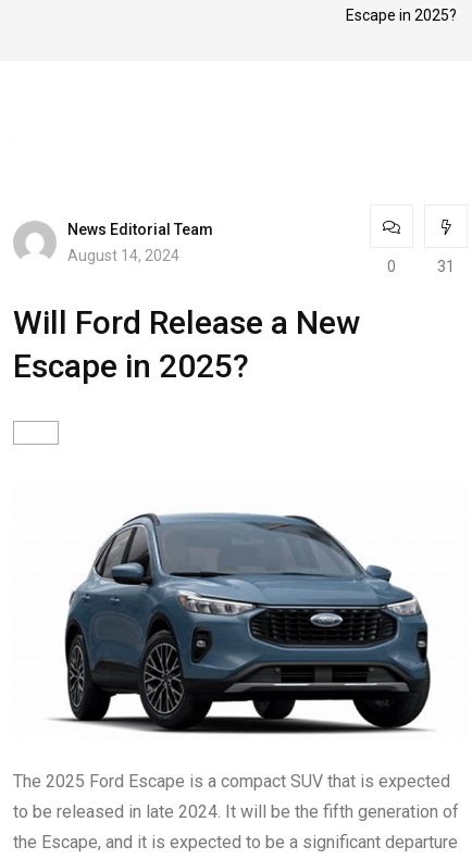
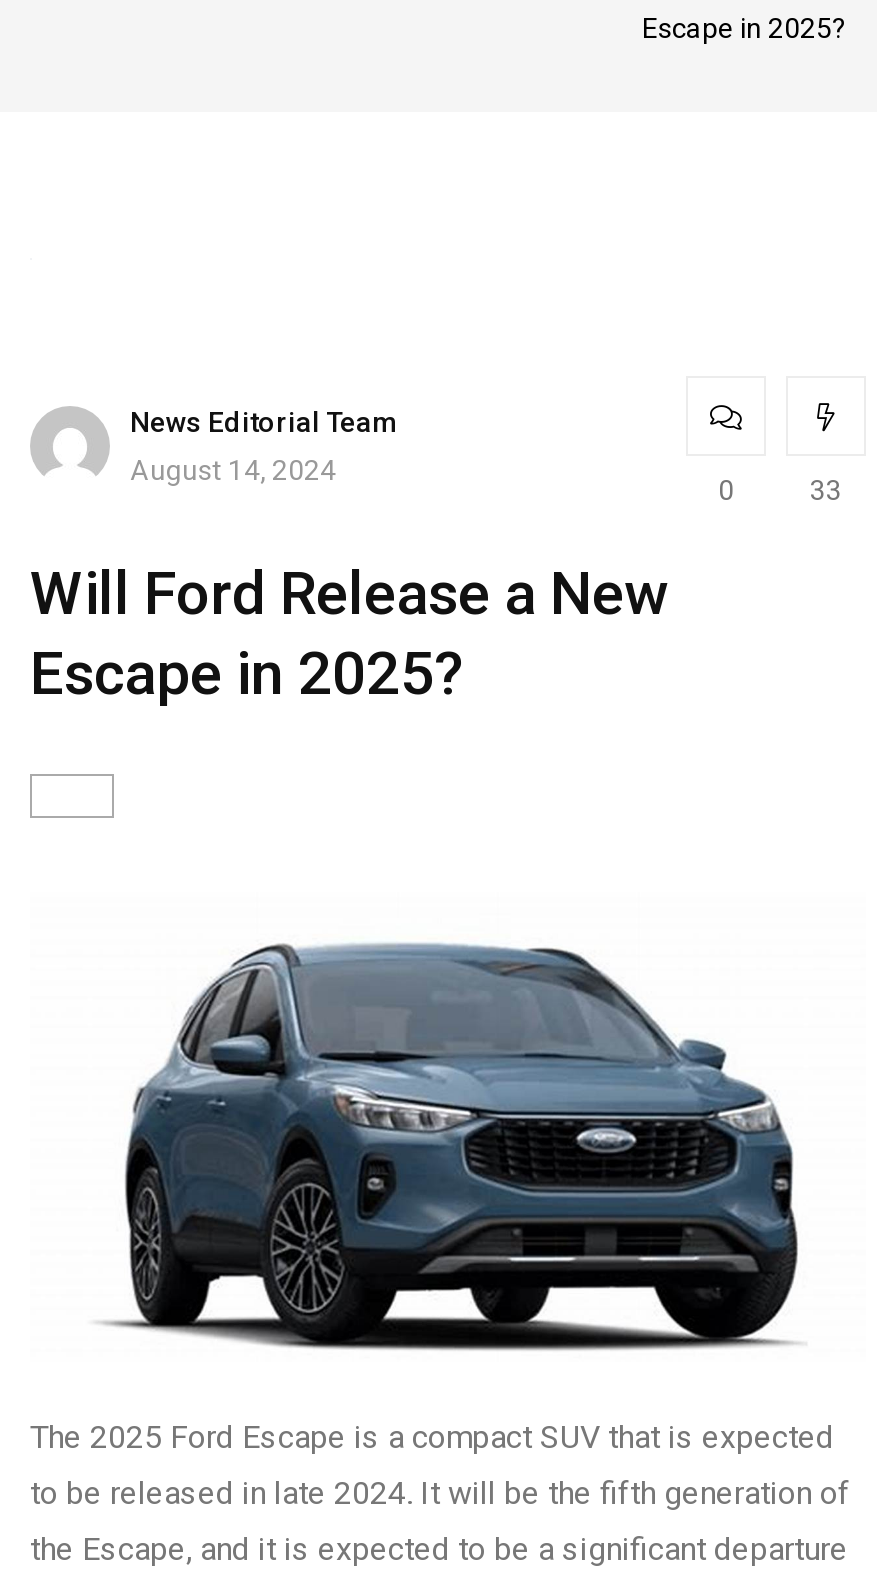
- 31
+ 33
